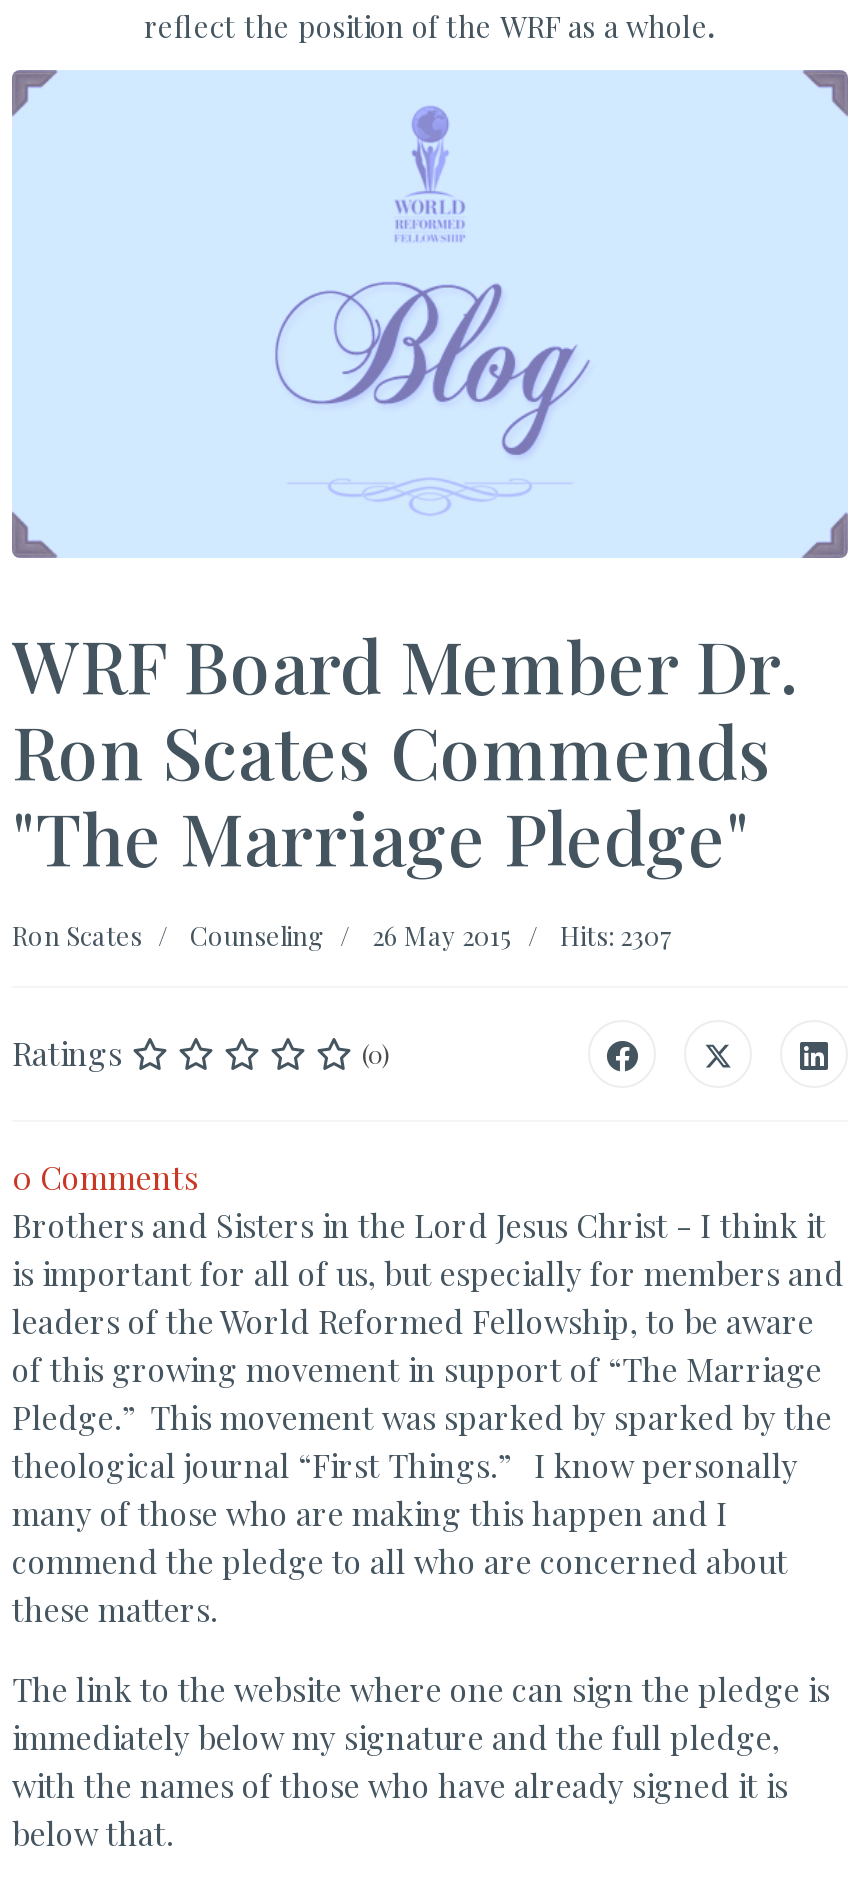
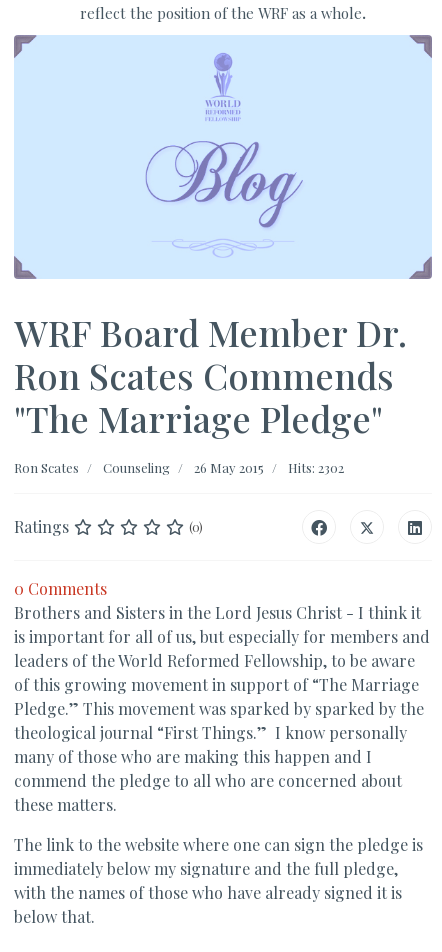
- Ron Scates Counseling 26 May 2015 Hits: 2307
+ Ron Scates Counseling 26 May 2015 Hits: 2302
